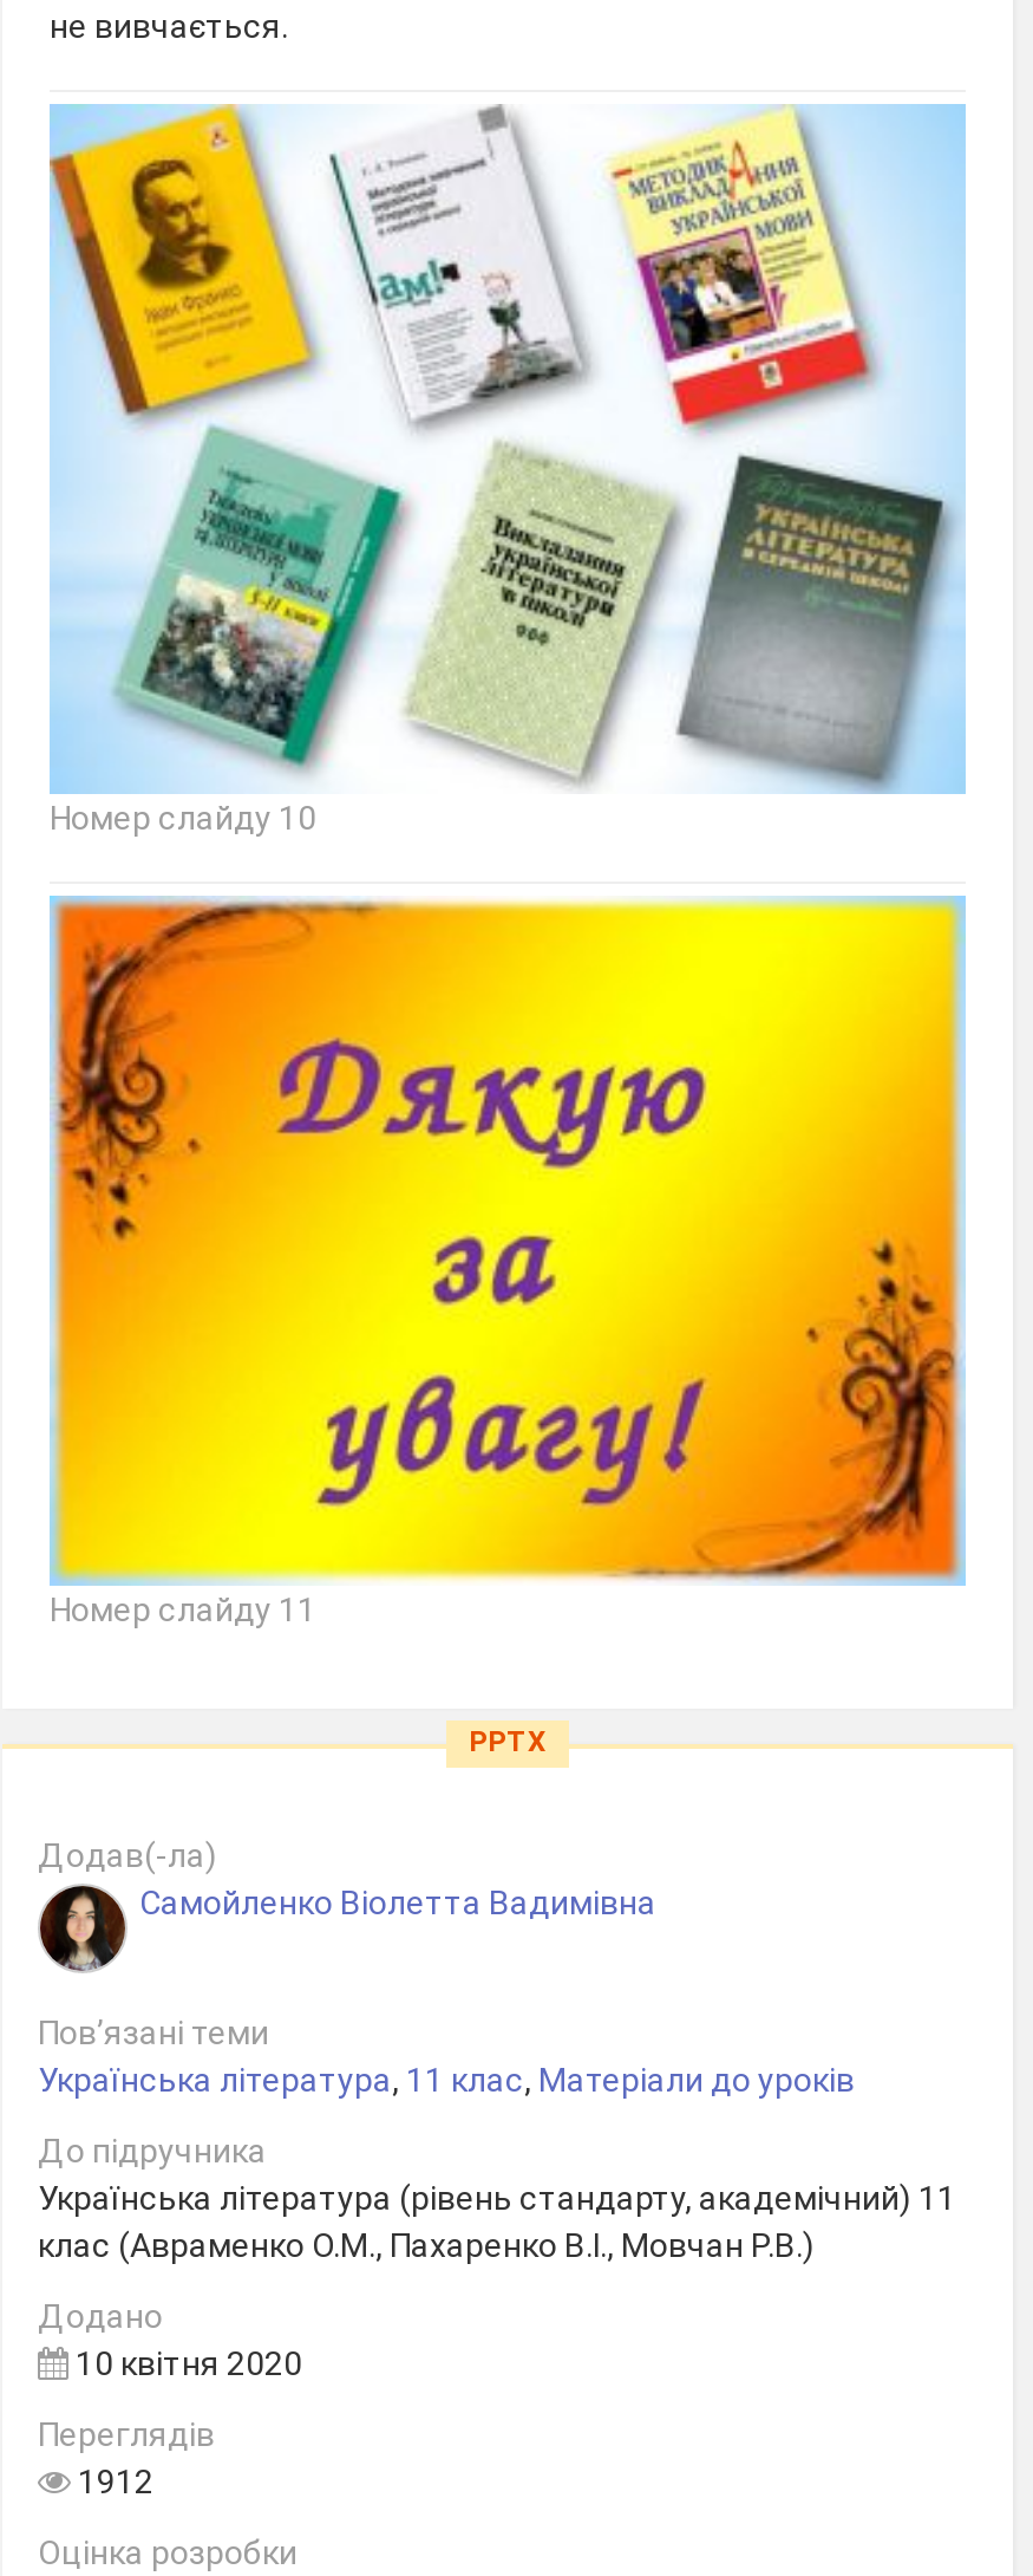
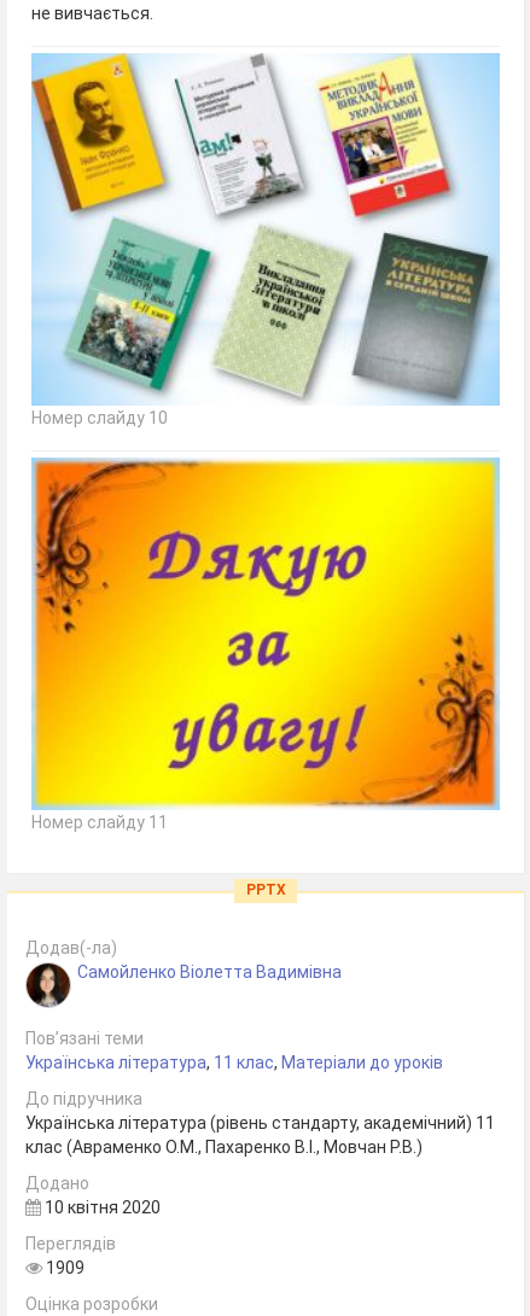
- 1912
+ 1909
